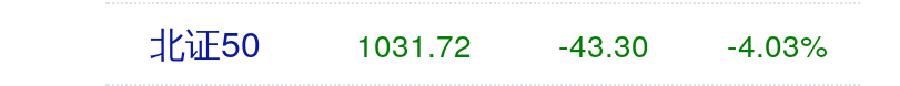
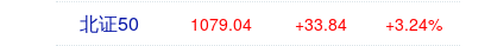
- 1031.72
+ 1079.04

- -43.30
+ +33.84

- -4.03%
+ +3.24%
